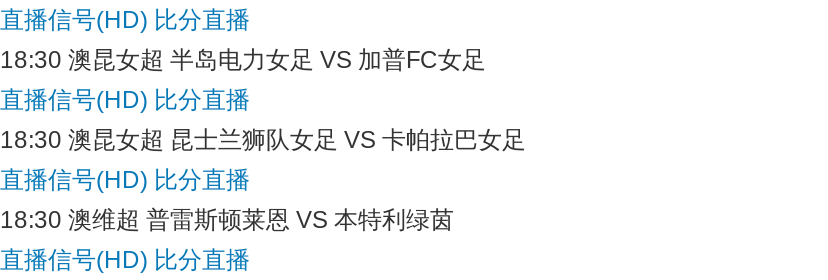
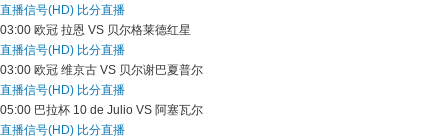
- 18:30 澳昆女超半岛电力女足 VS 加普FC女足
+ 03:00 欧冠拉恩 VS 贝尔格莱德红星

- 18:30 澳昆女超昆士兰狮队女足 VS 卡帕拉巴女足
+ 03:00 欧冠维京古 VS 贝尔谢巴夏普尔

- 18:30 澳维超普雷斯顿莱恩 VS 本特利绿茵
+ 05:00 巴拉杯10 de Julio VS 阿塞瓦尔
